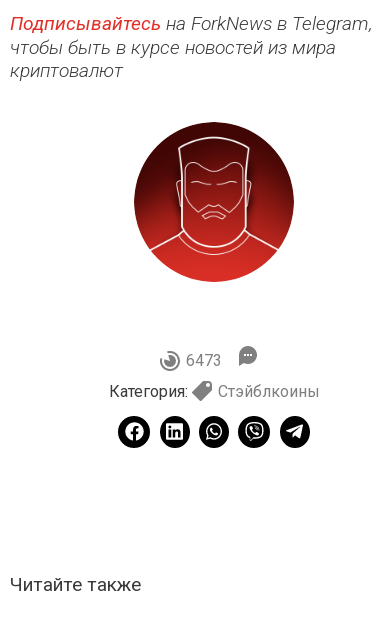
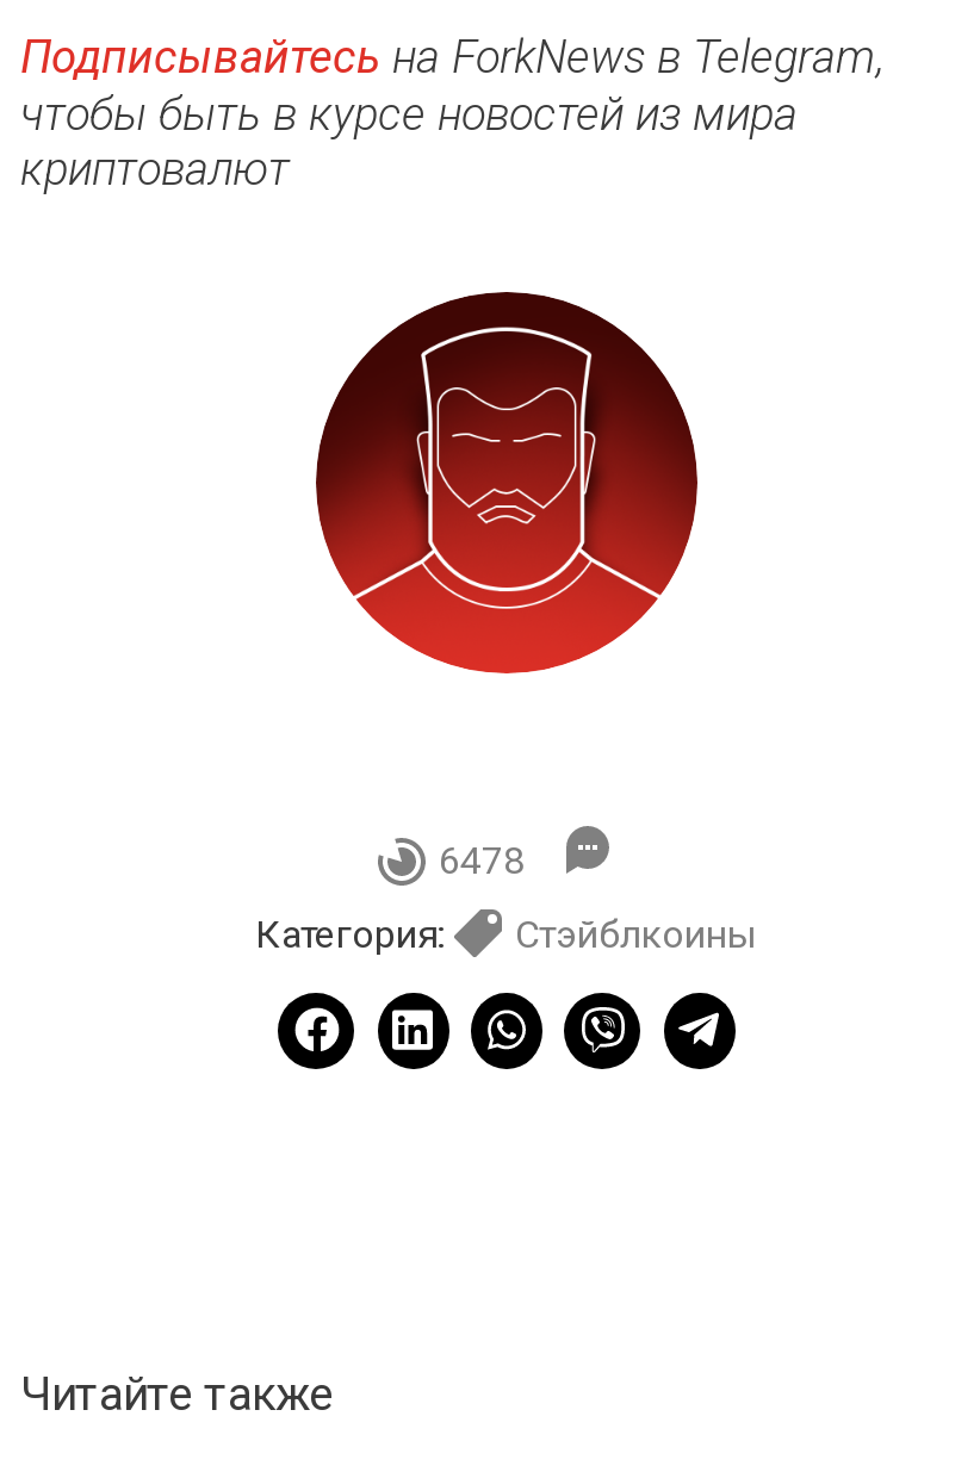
- 6473
+ 6478
